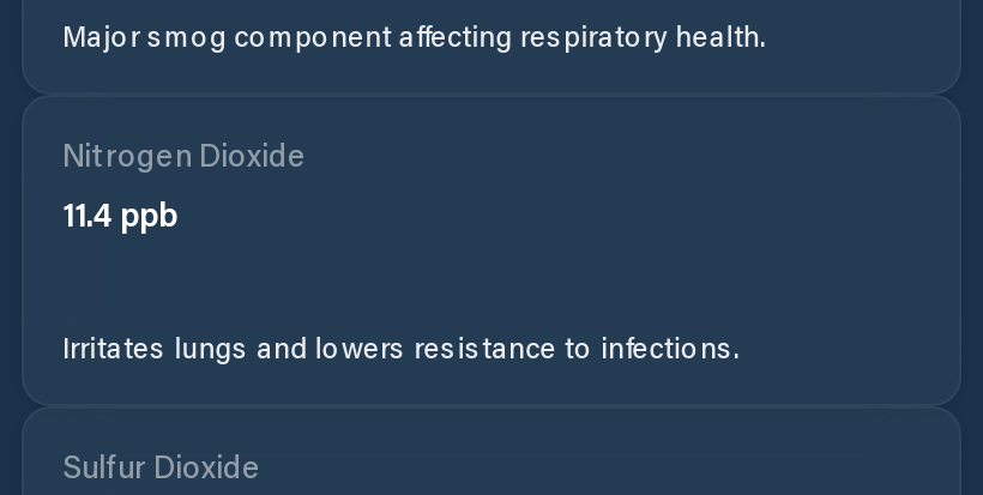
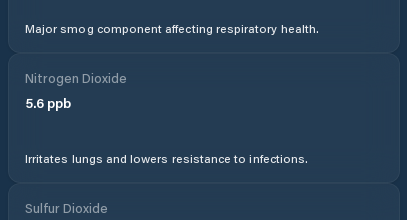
- 11.4 ppb
+ 5.6 ppb
